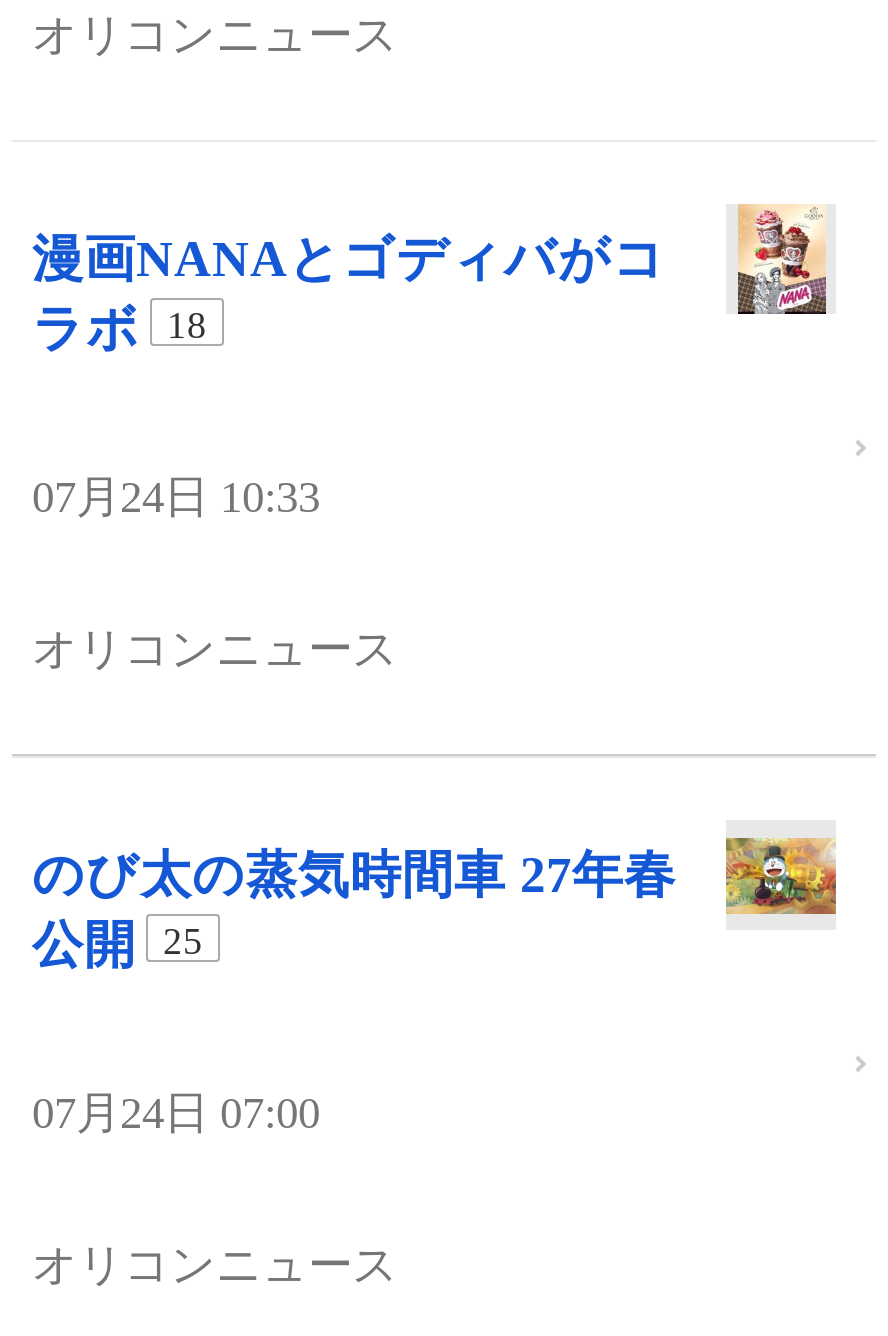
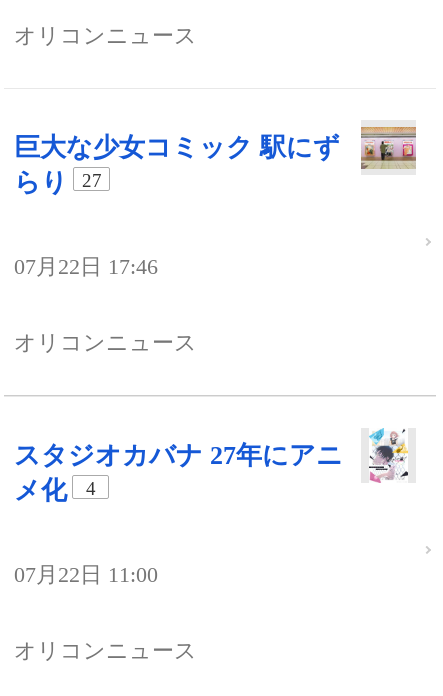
- [image]
- 漫画NANAとゴディバがコ
- ラボ
- 18
+ [image]
+ 巨大な少女コミック 駅にず
+ らり
+ 27

- 07月24日 10:33
+ 07月22日 17:46

- [image]
- のび太の蒸気時間車 27年春
- 公開
- 25
+ [image]
+ スタジオカバナ 27年にアニ
+ メ化
+ 4

- 07月24日 07:00
+ 07月22日 11:00
